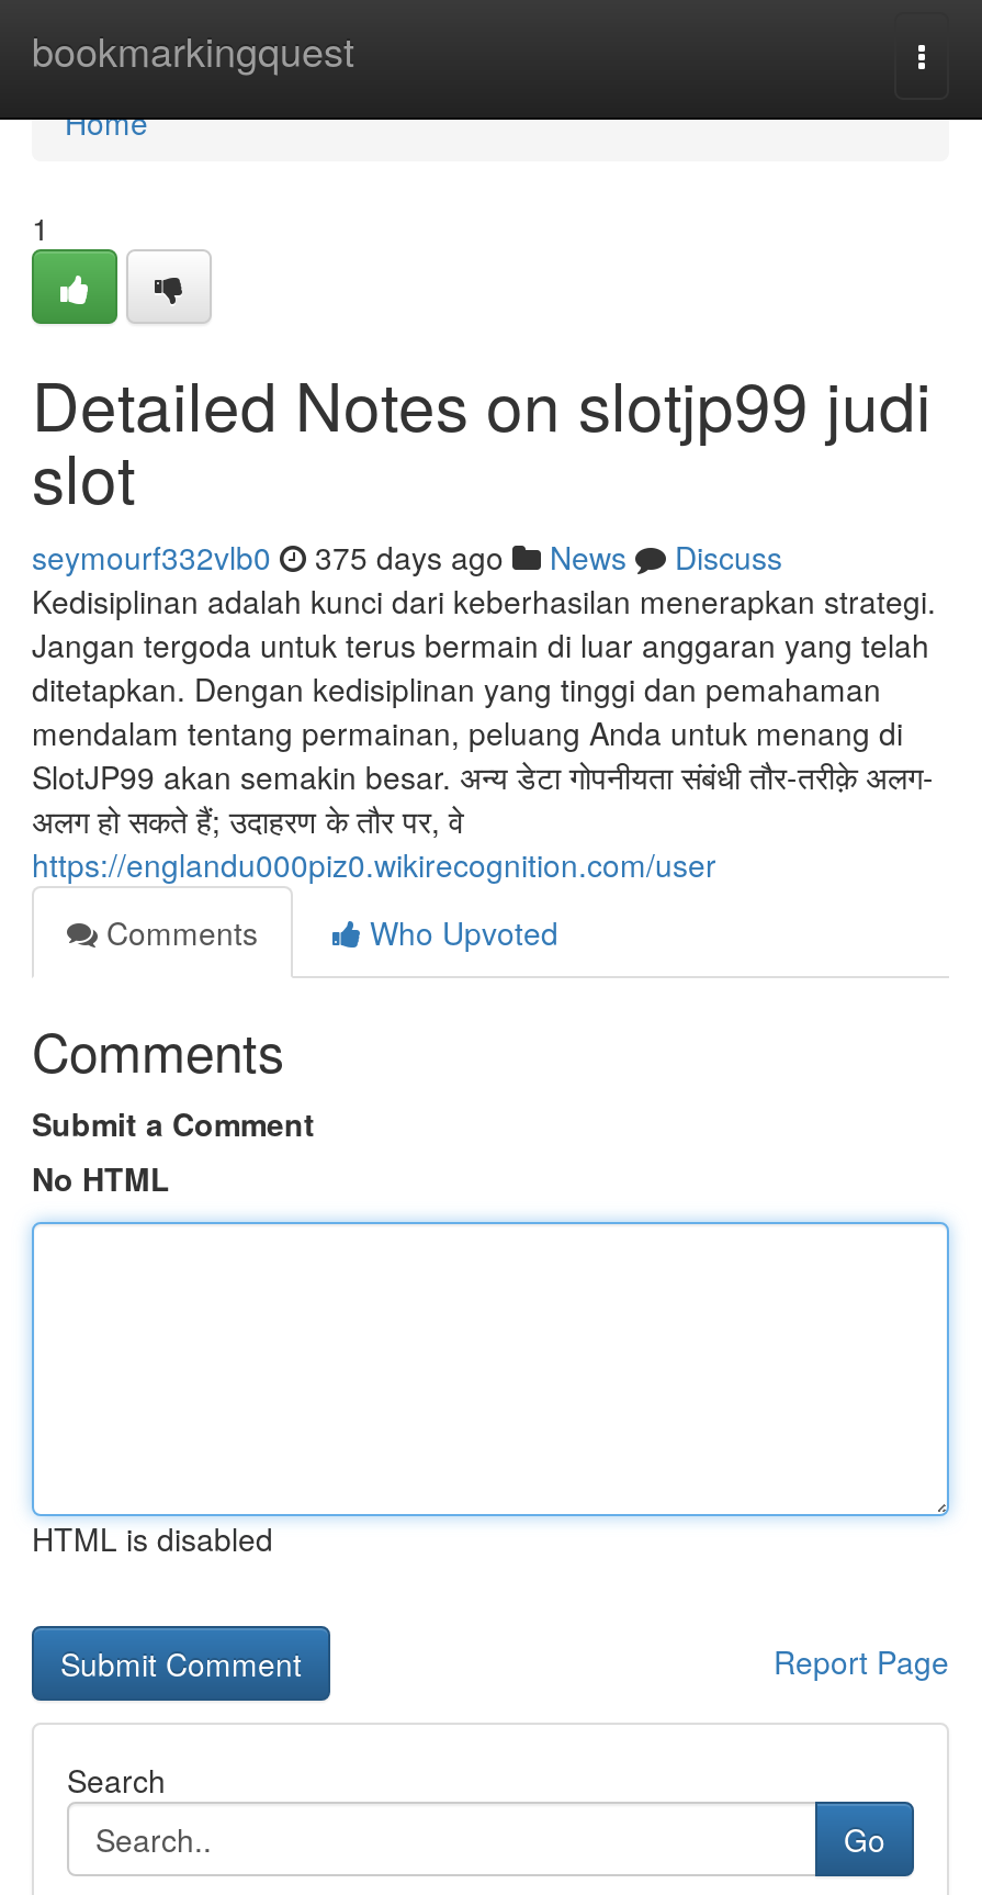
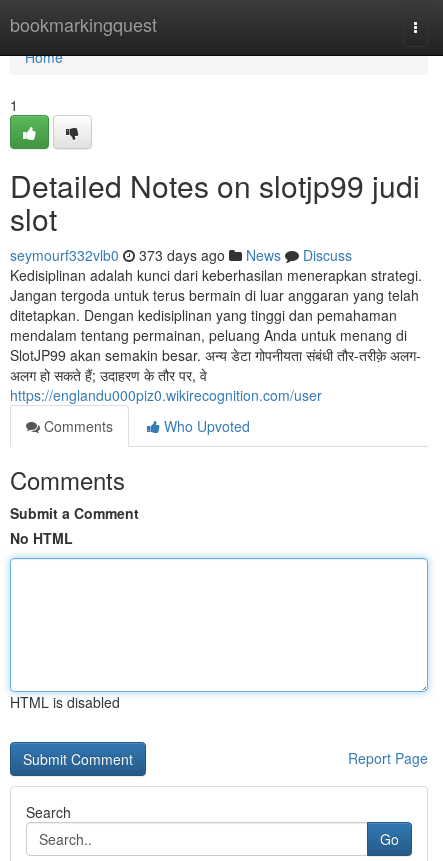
- seymourf332vlb0 375 days ago News Discuss
+ seymourf332vlb0 373 days ago News Discuss
